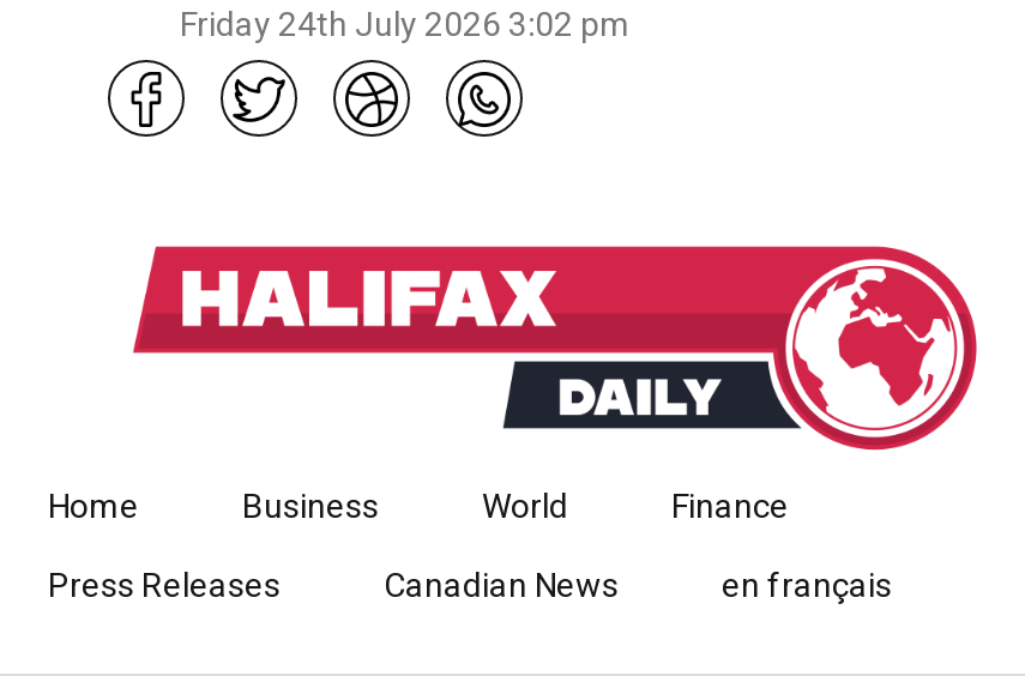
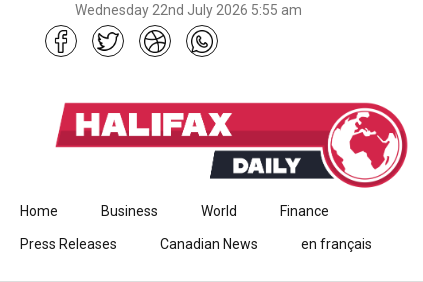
- Friday 24th July 2026 3:02 pm
+ Wednesday 22nd July 2026 5:55 am
